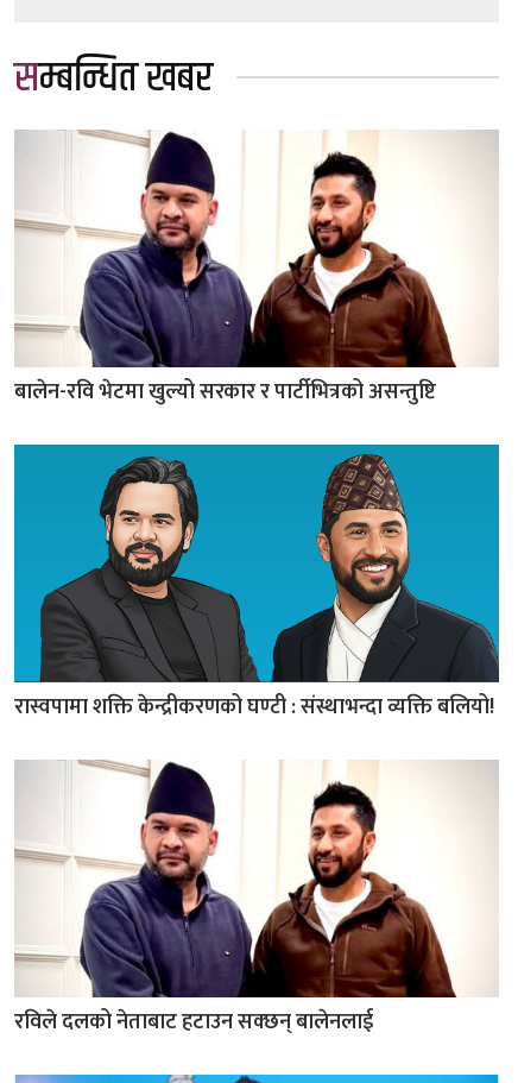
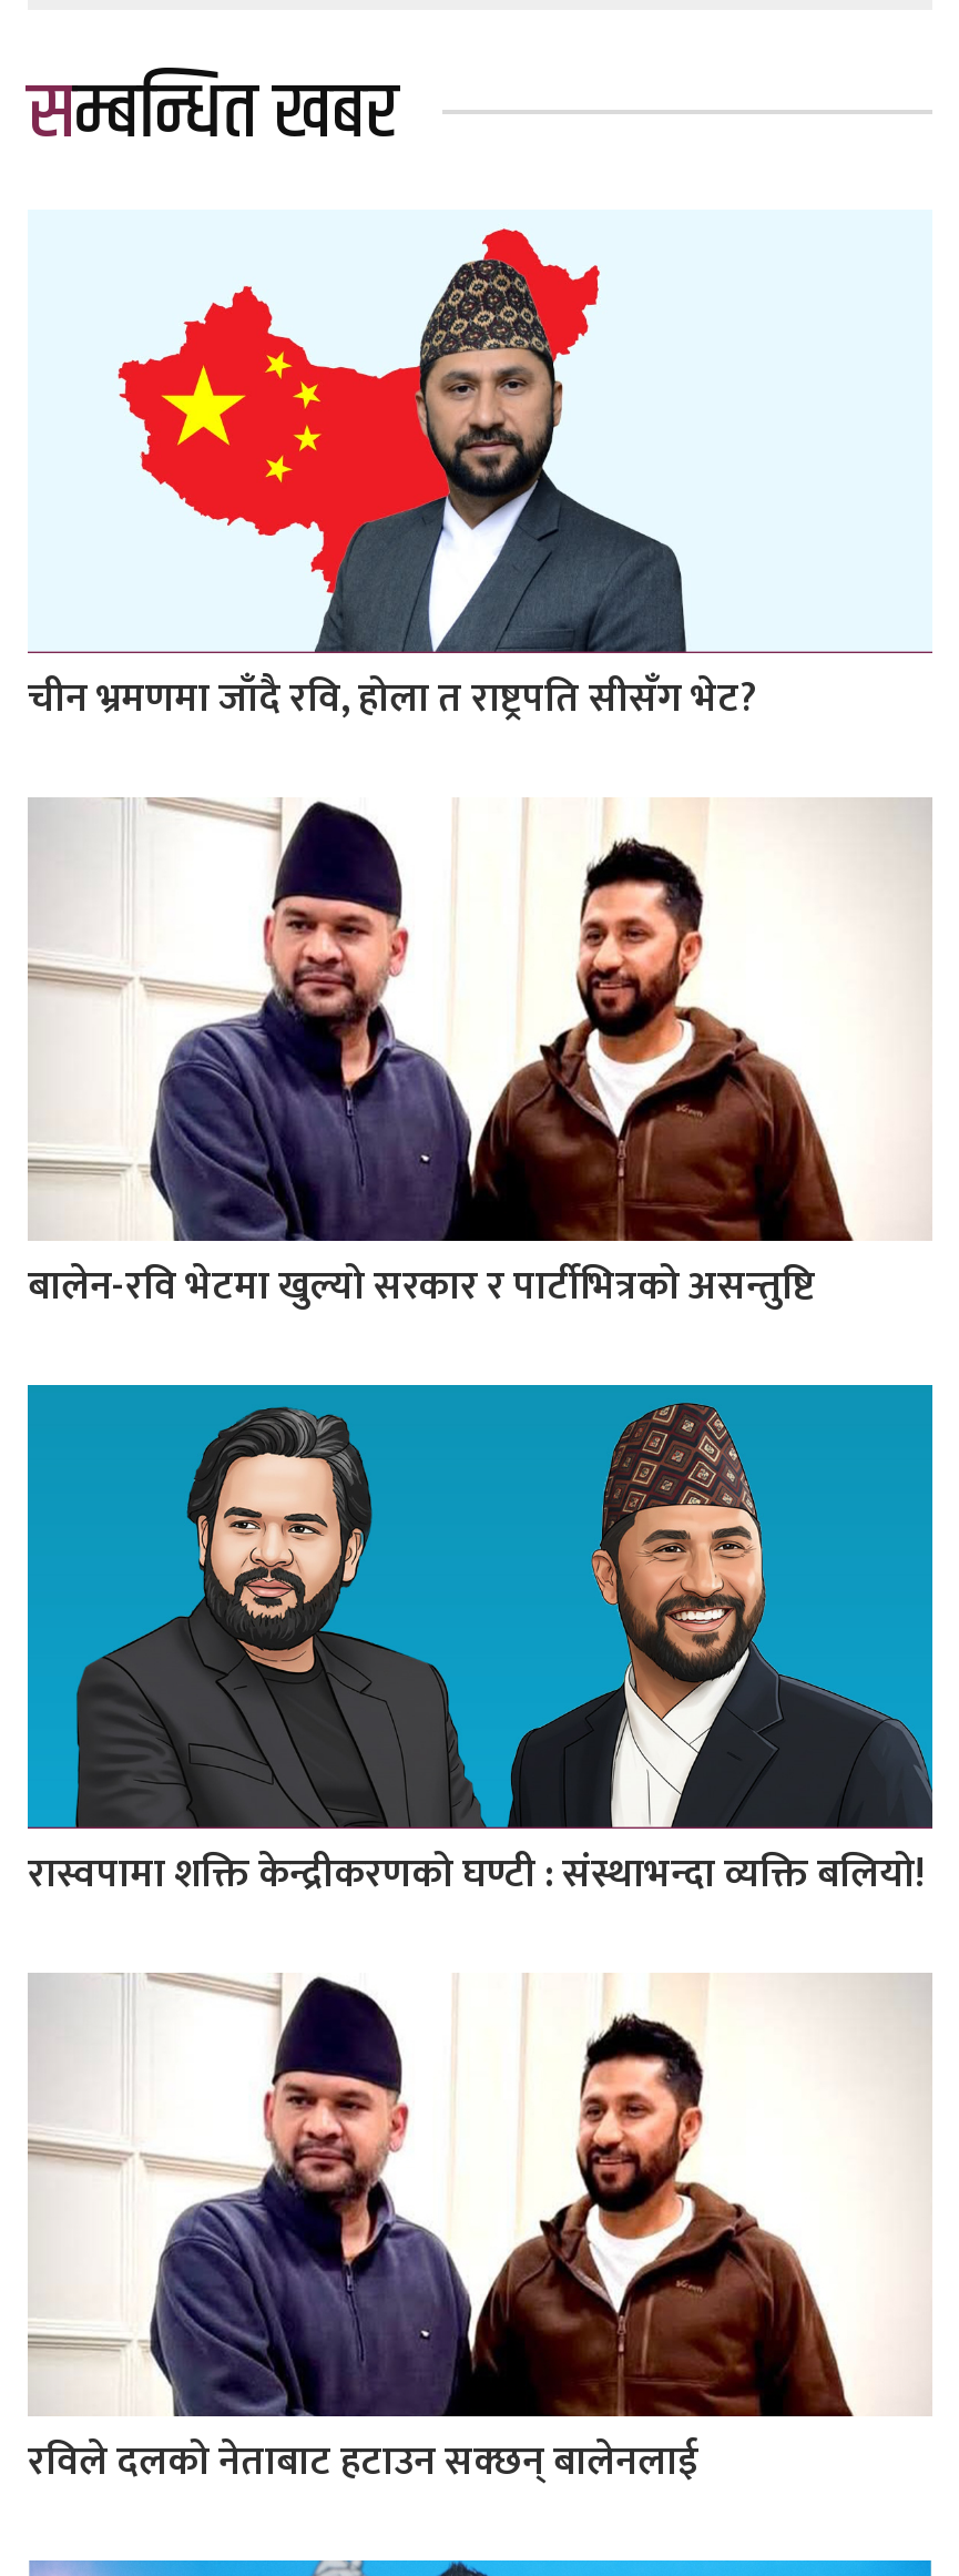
+ [image]
+ चीन भ्रमणमा जाँदै रवि, होला त राष्ट्रपति सीसँग भेट?
